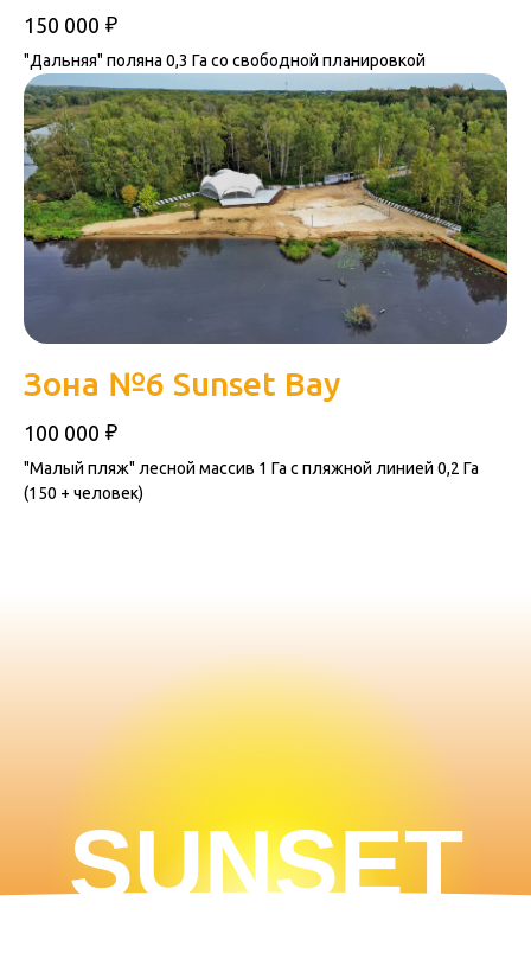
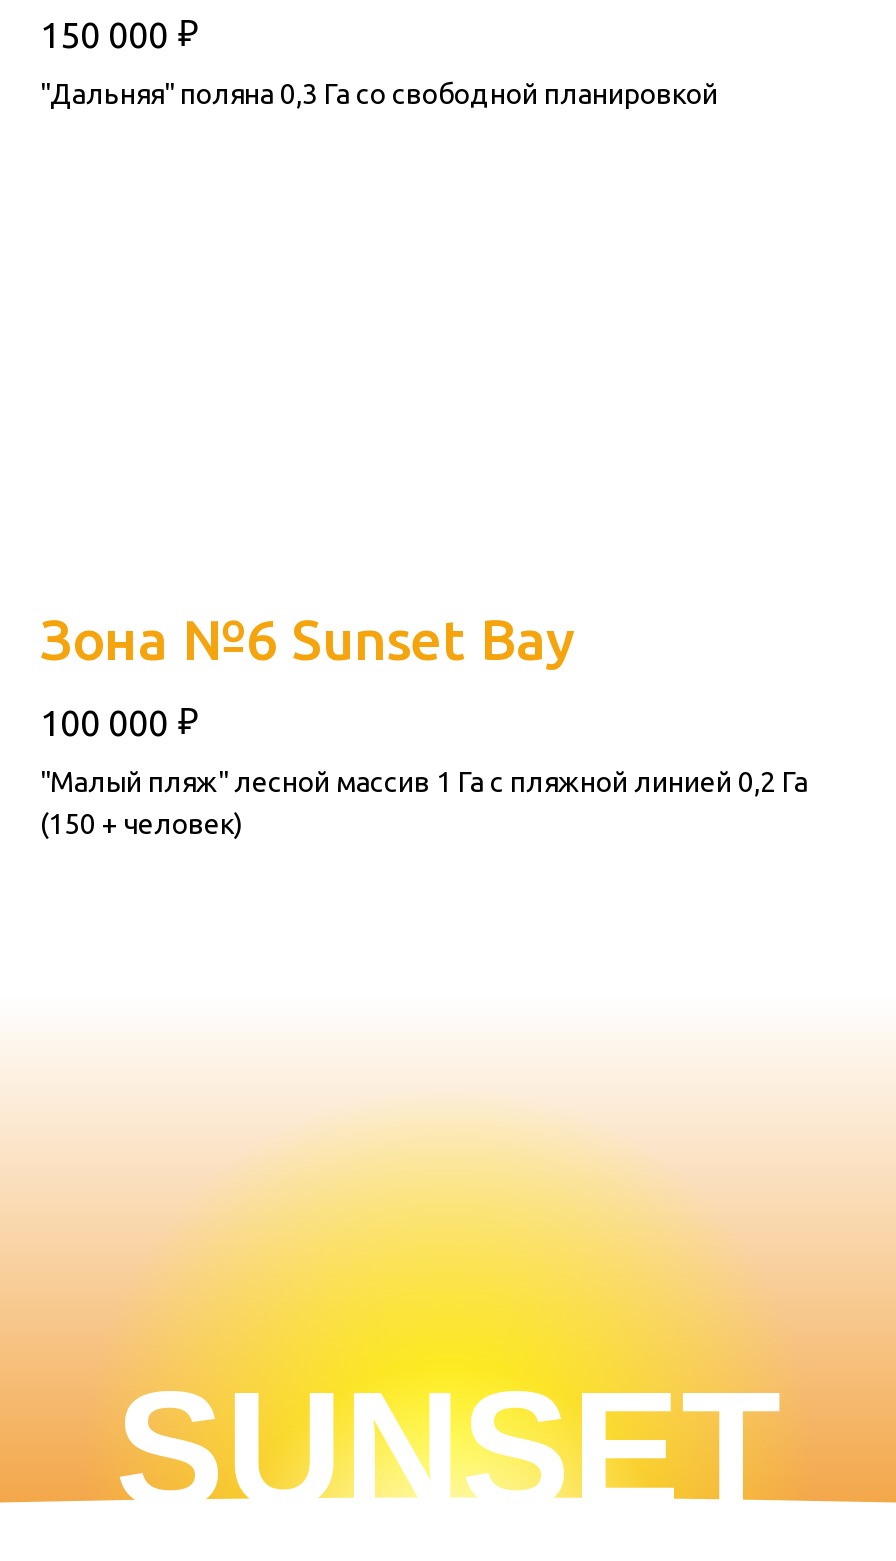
- [image]
